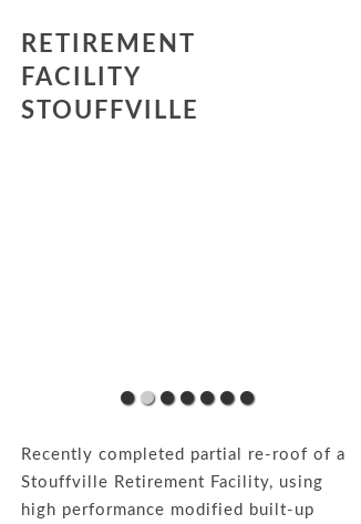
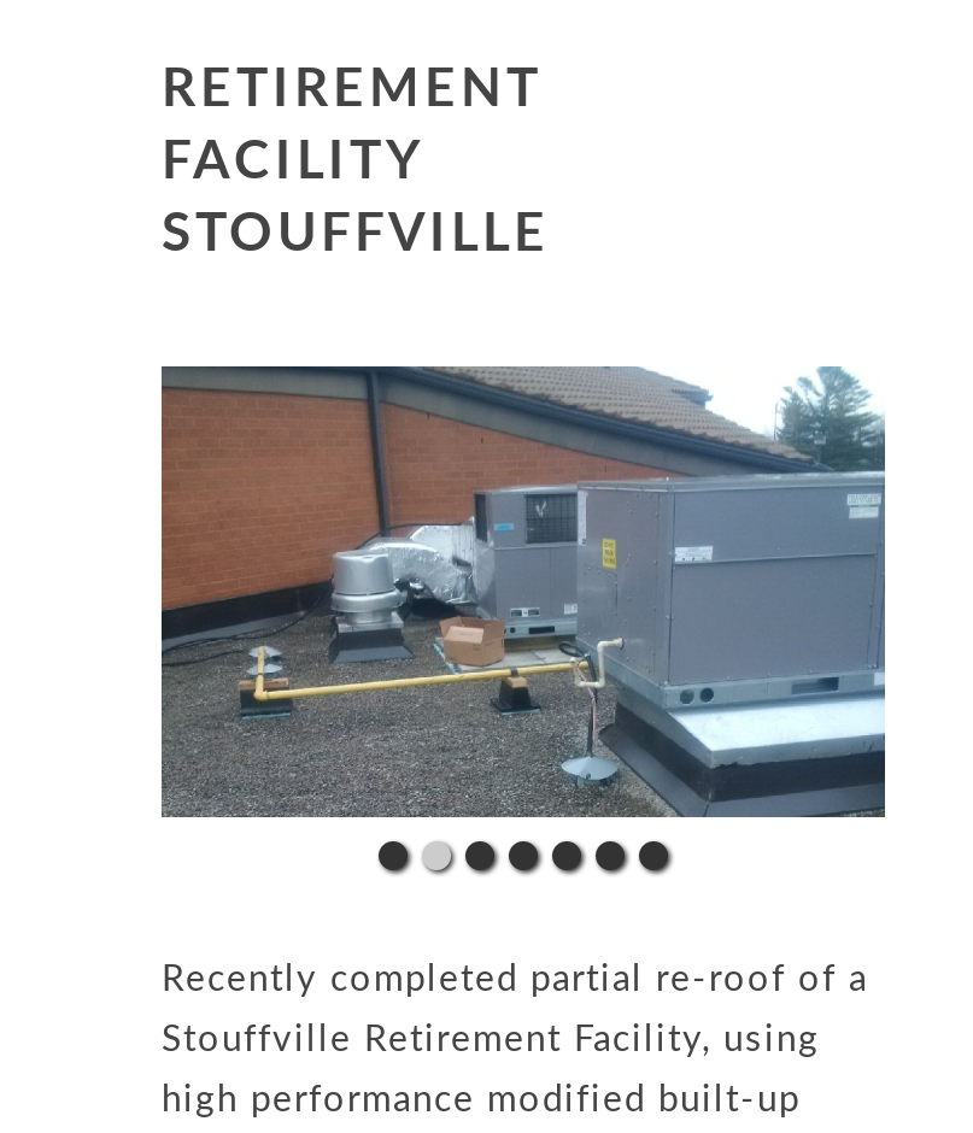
+ [image]
